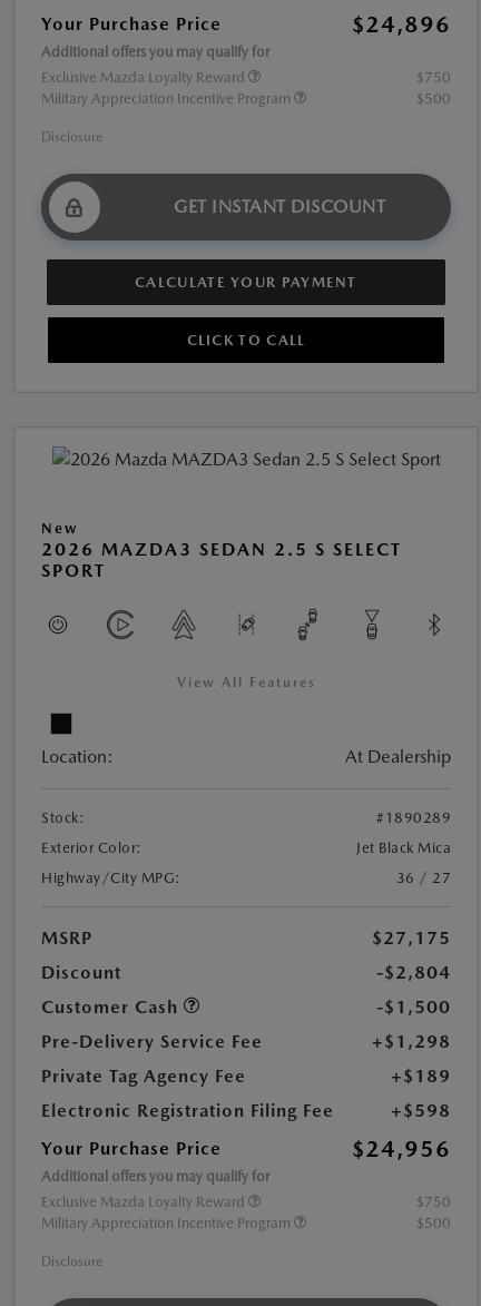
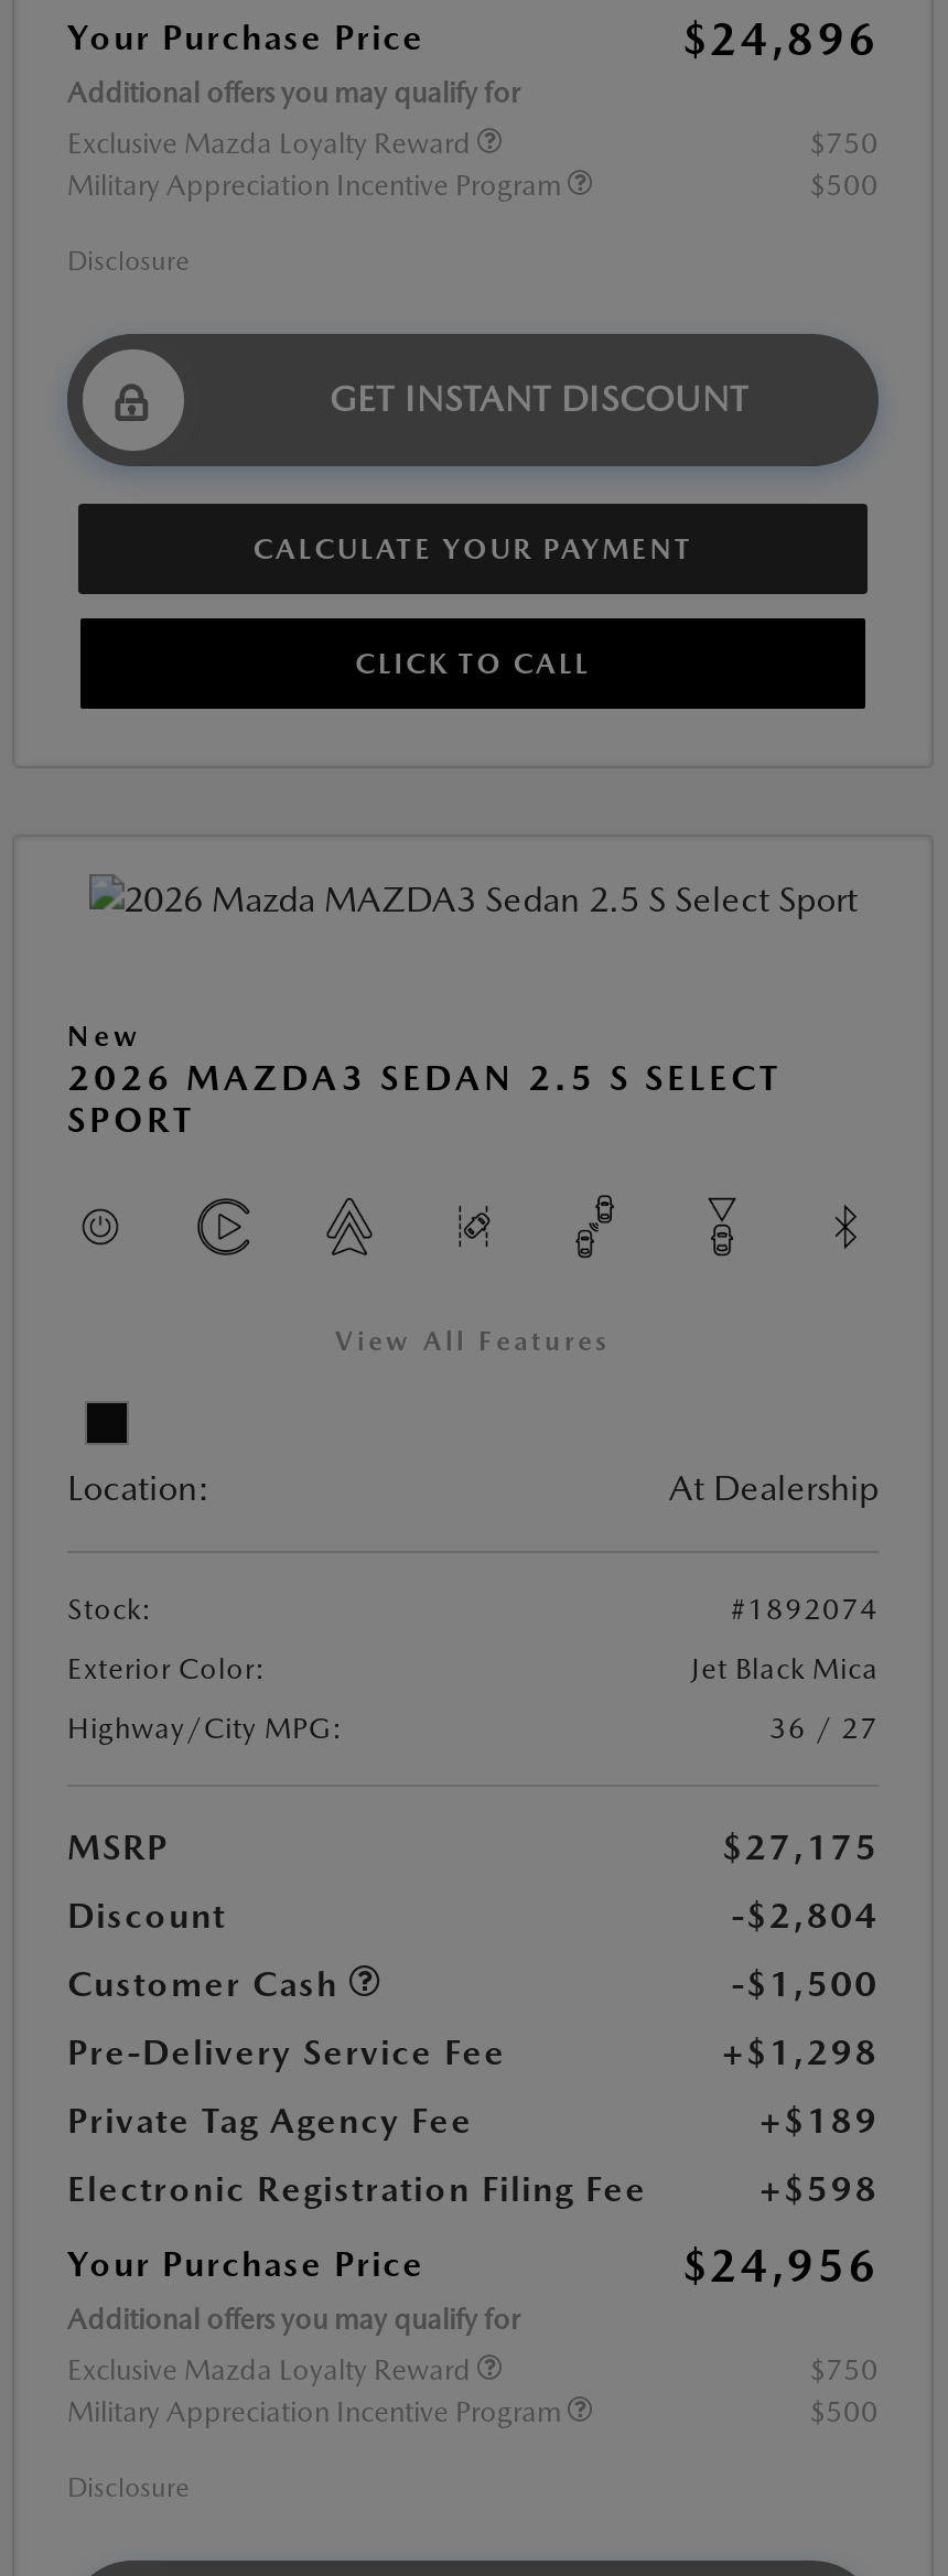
- #1890289
+ #1892074
